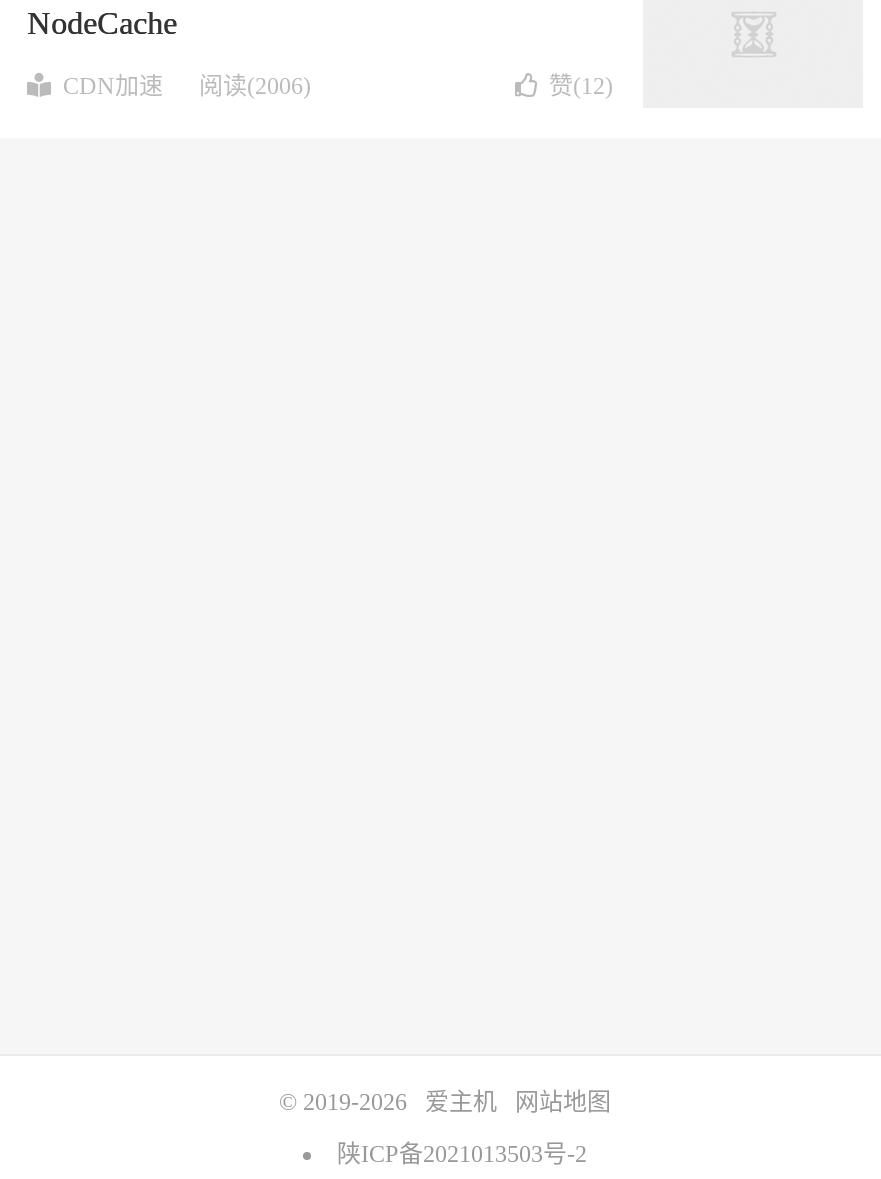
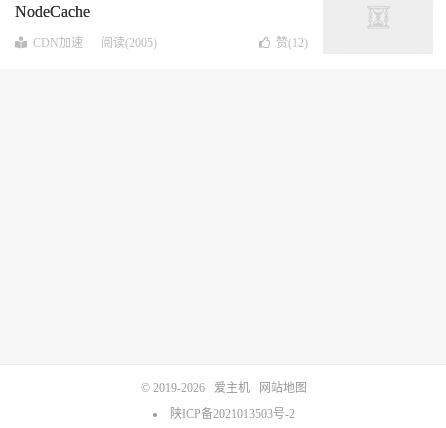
- CDN加速 阅读(2006)
+ CDN加速 阅读(2005)
